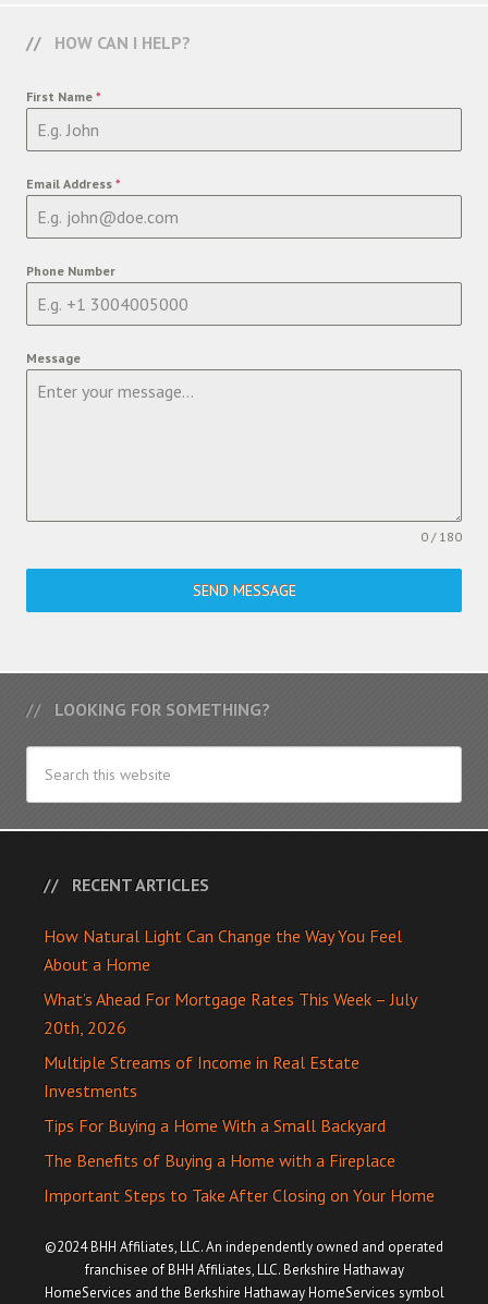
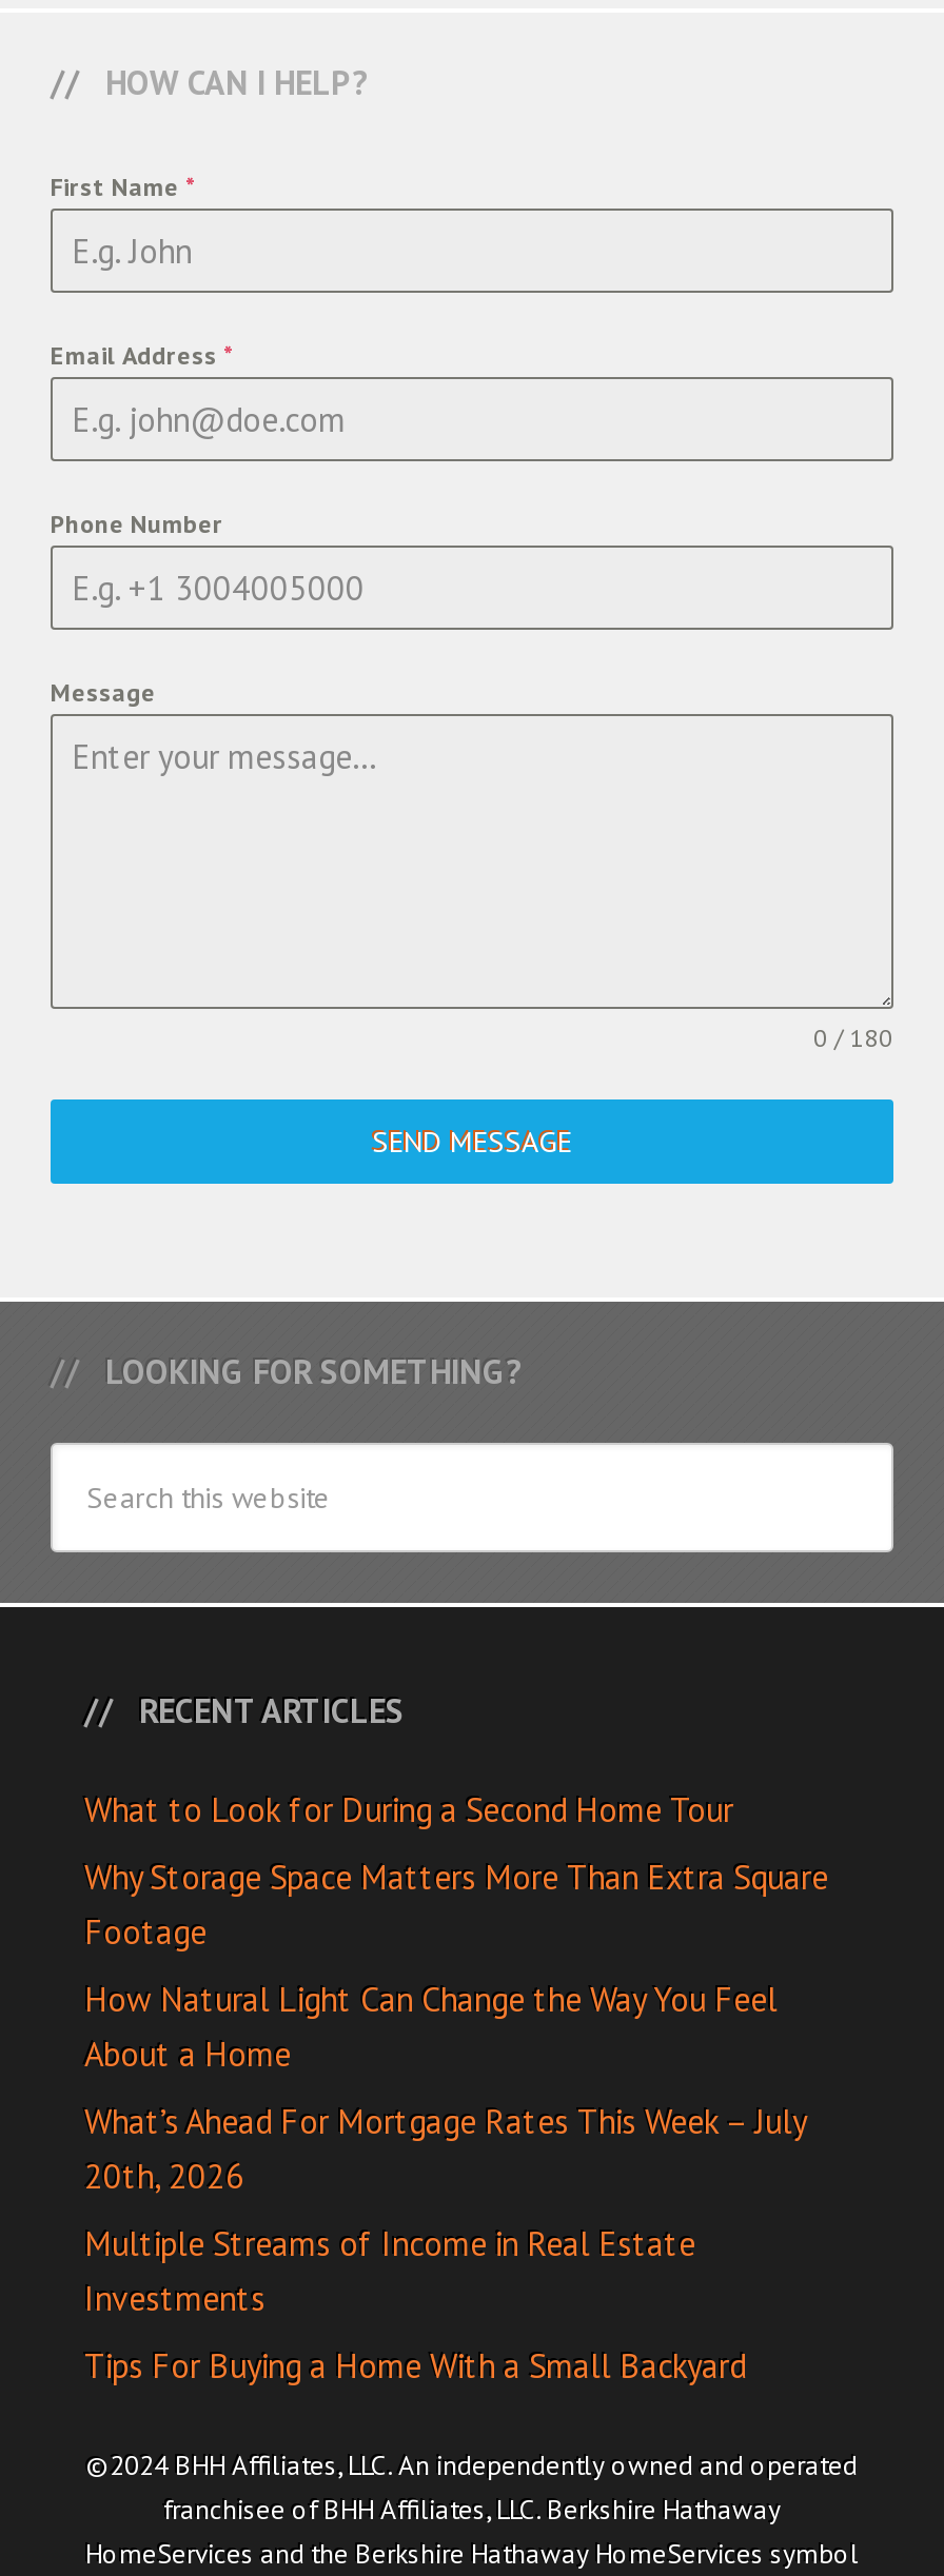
+ What to Look for During a Second Home Tour
+ Why Storage Space Matters More Than Extra Square
+ Footage

moved down: How Natural Light Can Change the Way You Feel | About a Home | What’s Ahead For Mortgage Rates This Week – July | 20th, 2026 | Multiple Streams of Income in Real Estate | Investments | Tips For Buying a Home With a Small Backyard

- The Benefits of Buying a Home with a Fireplace
- Important Steps to Take After Closing on Your Home
